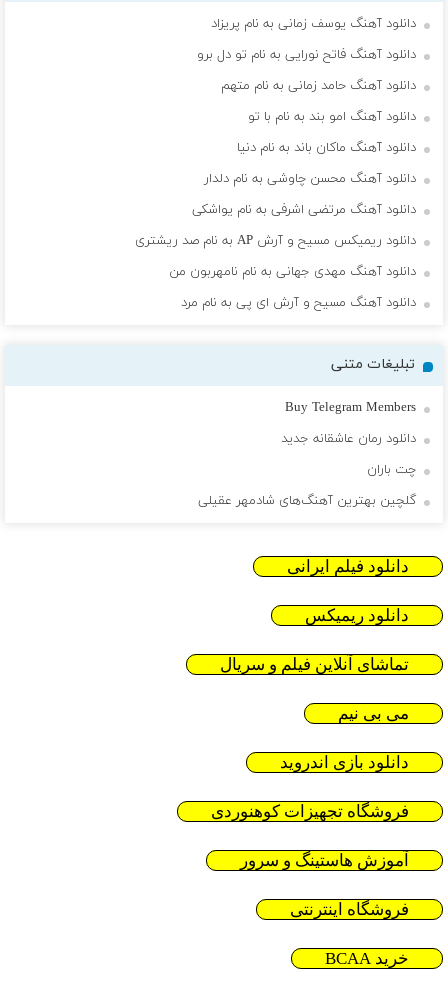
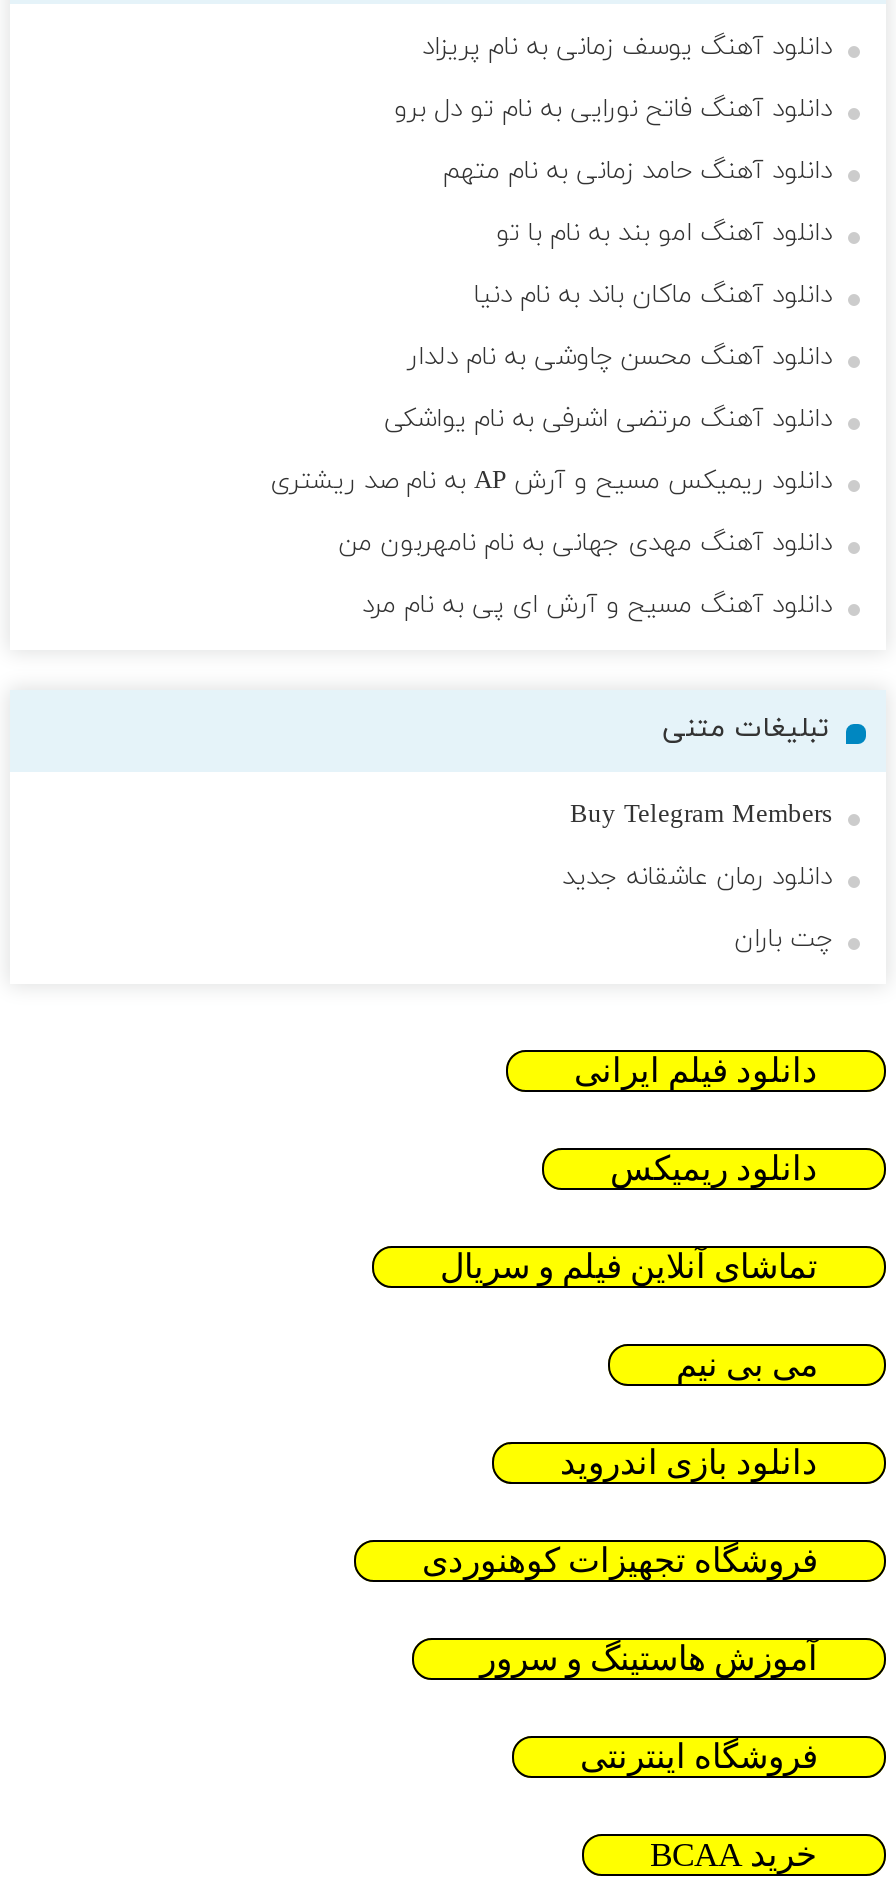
- گلچین بهترین آهنگ‌های شادمهر عقیلی
